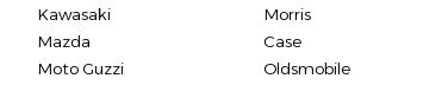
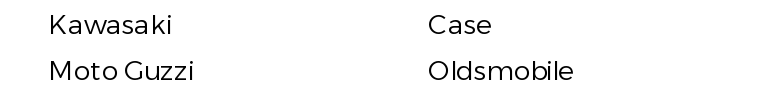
- Morris
- Mazda
